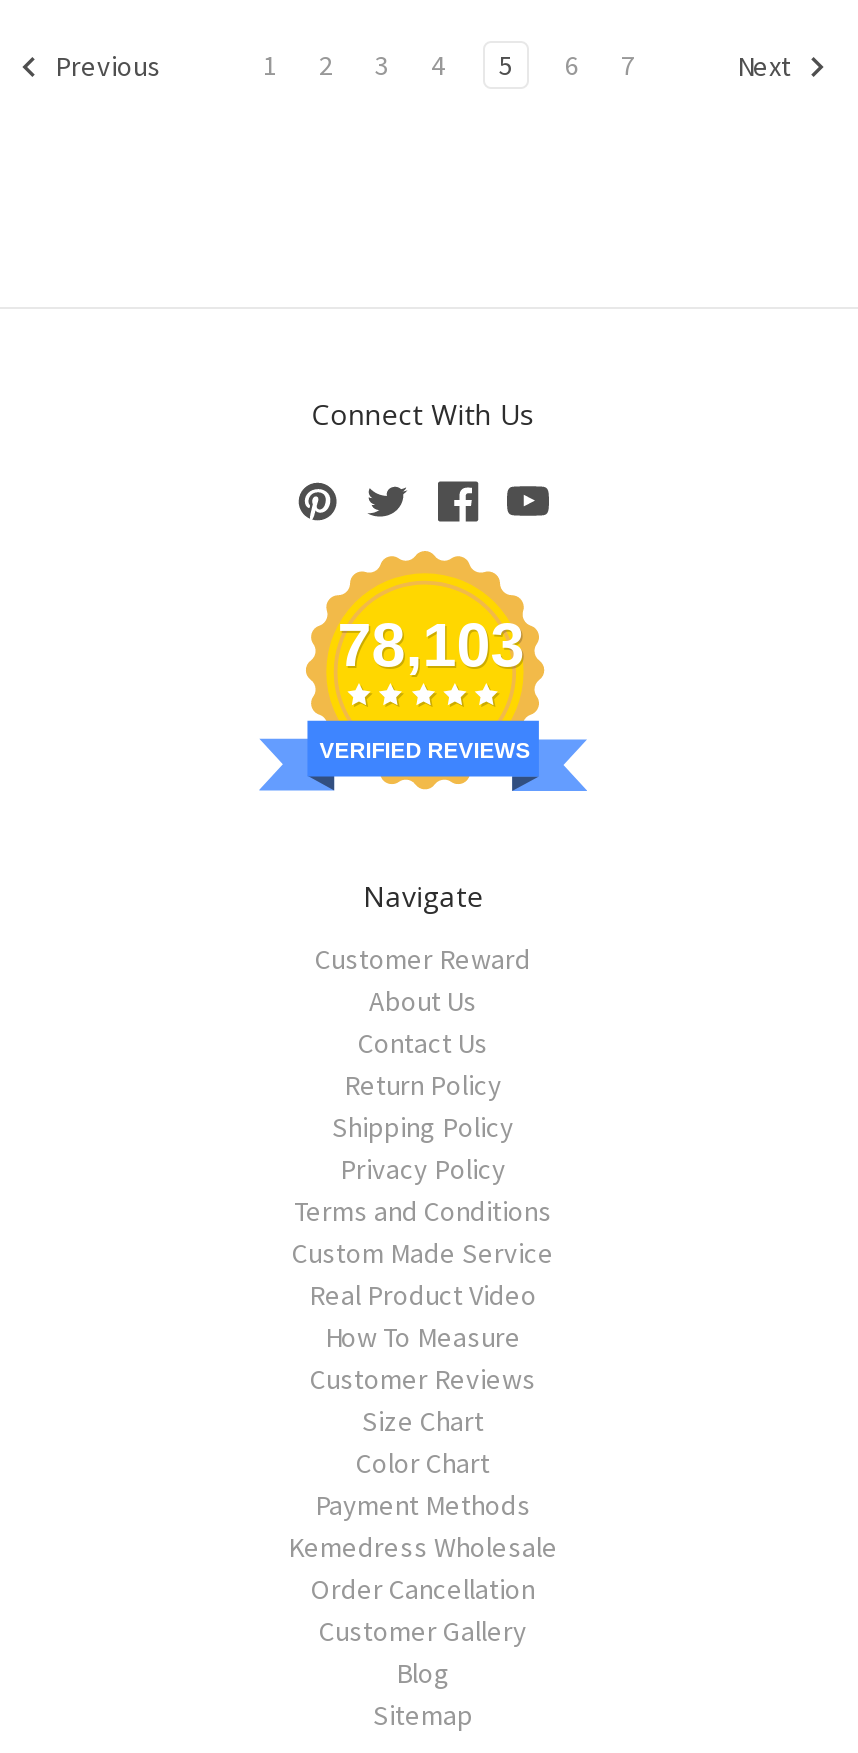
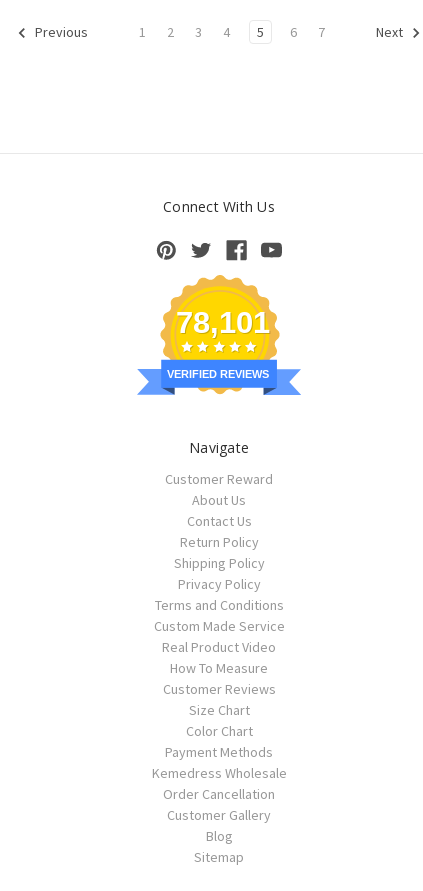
- 78,103
+ 78,101
